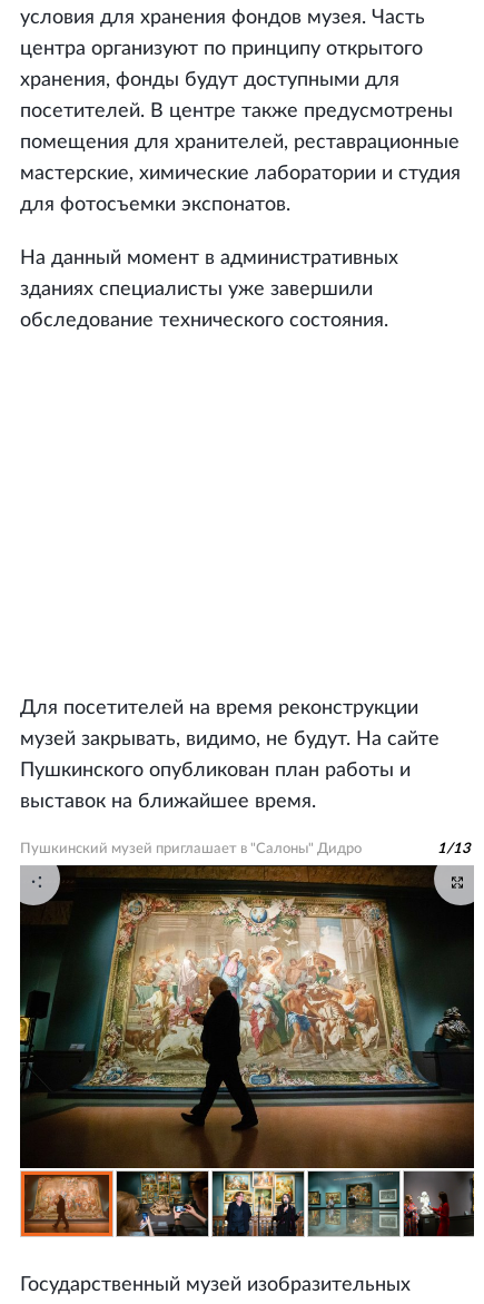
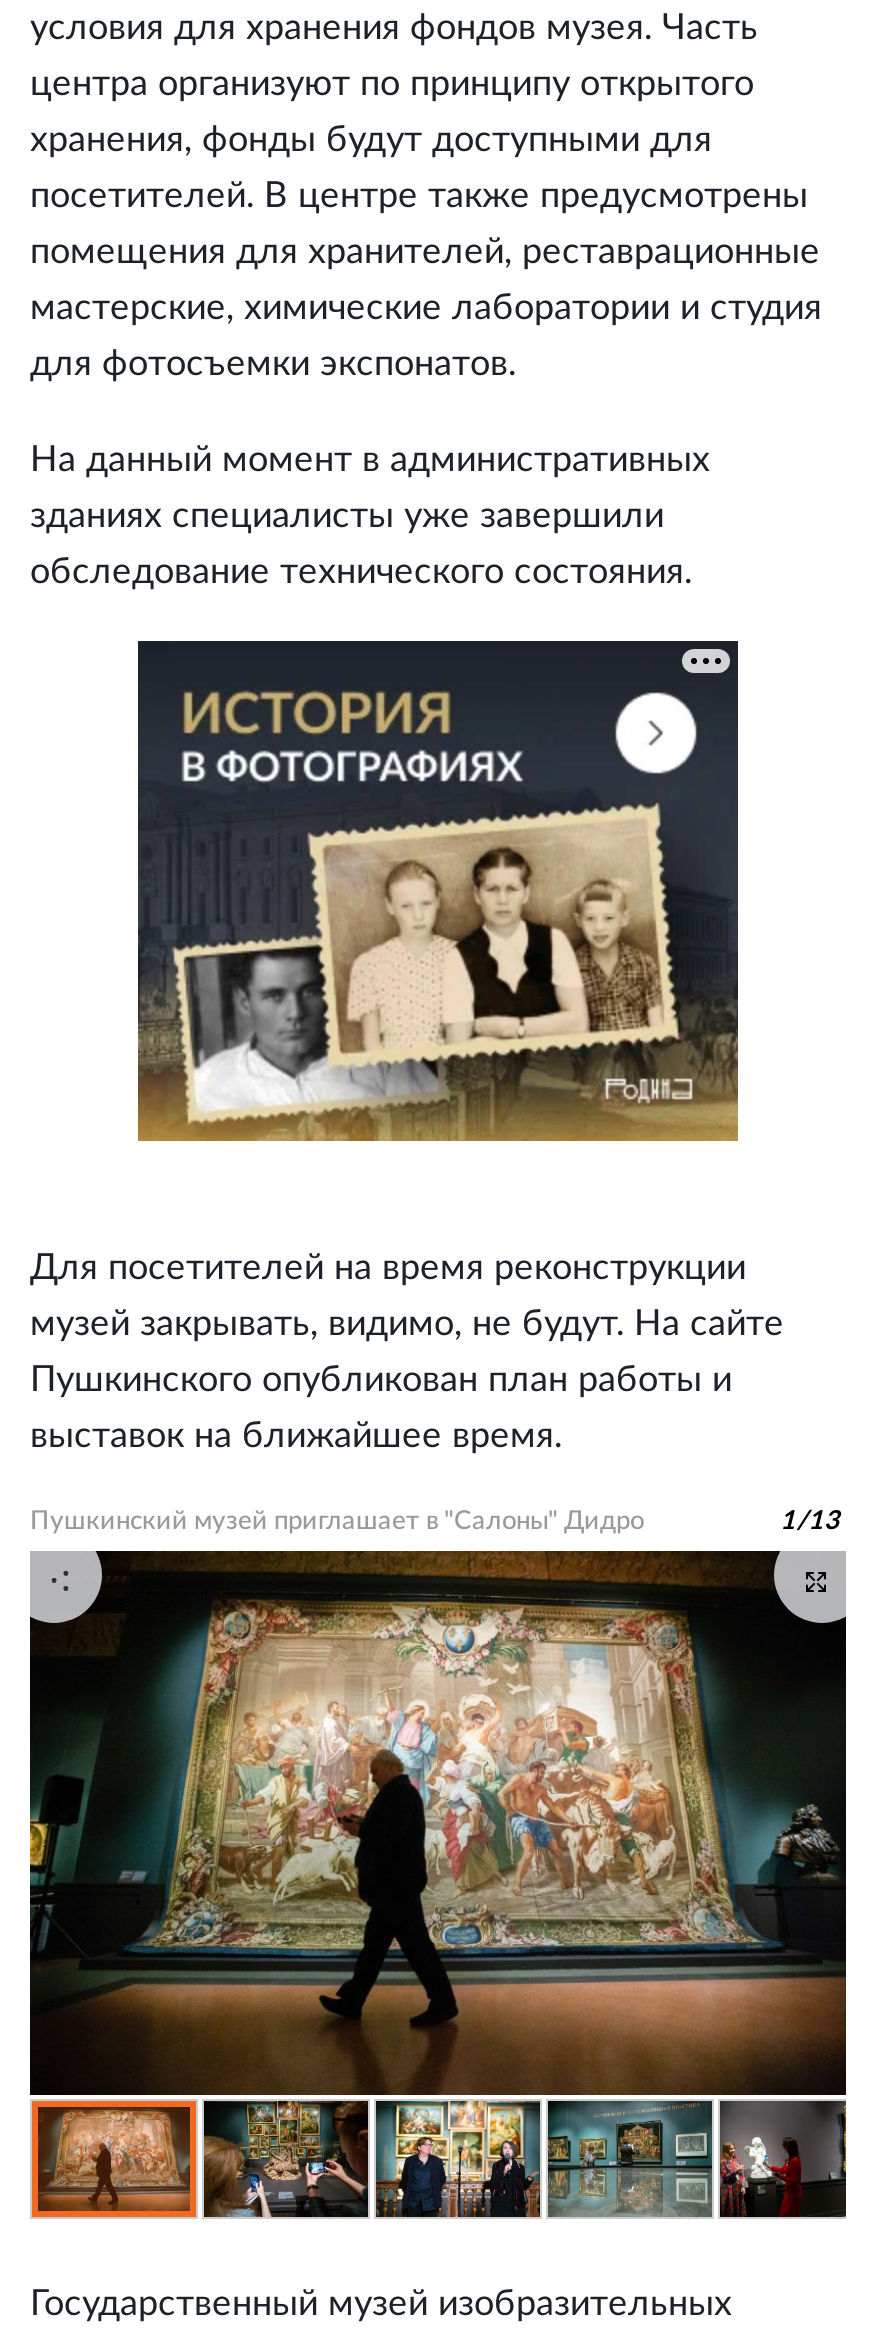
+ [image]
